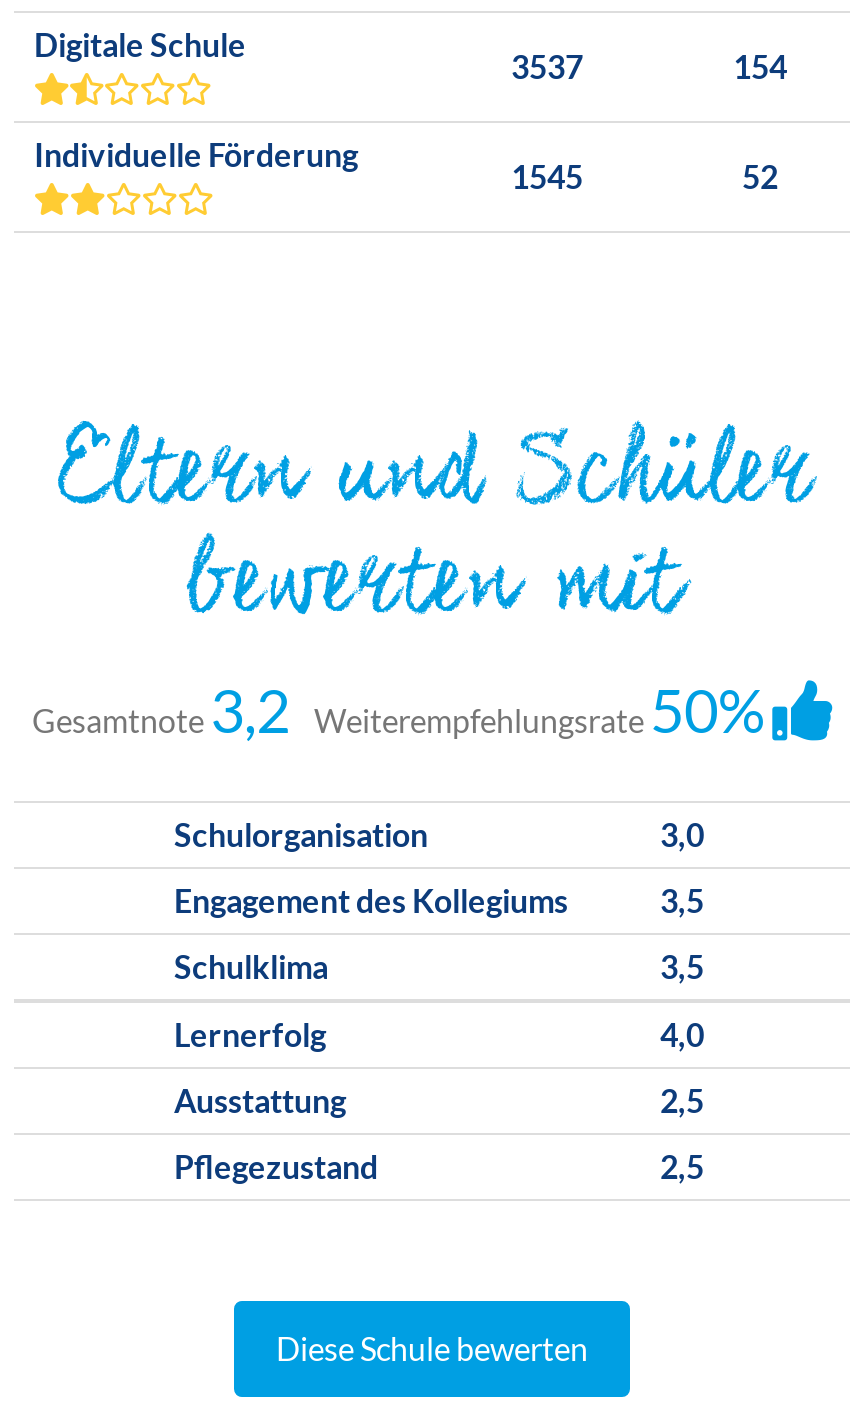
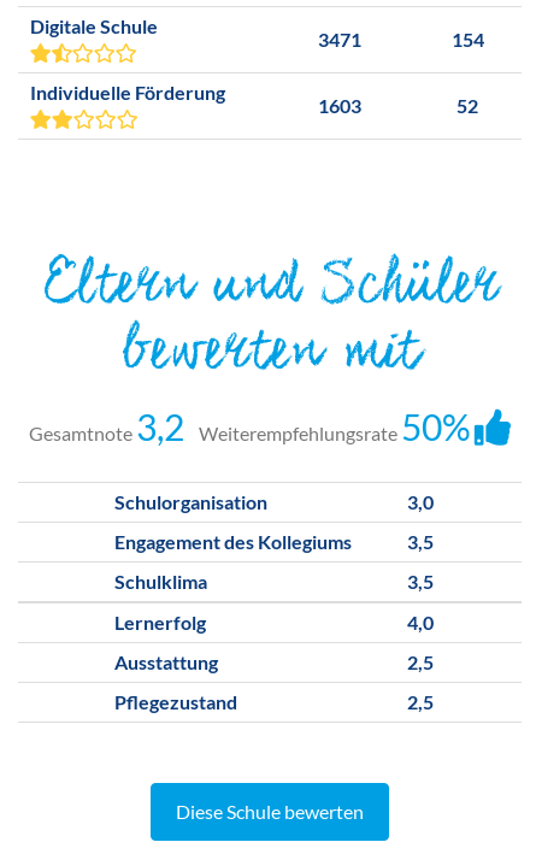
- 3537
+ 3471

- 1545
+ 1603
